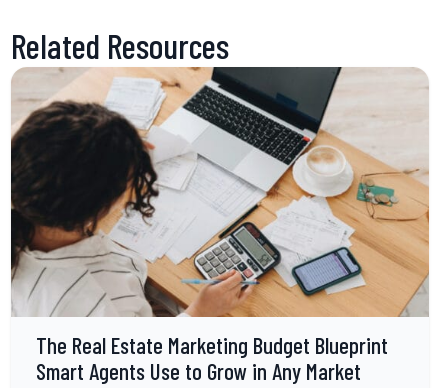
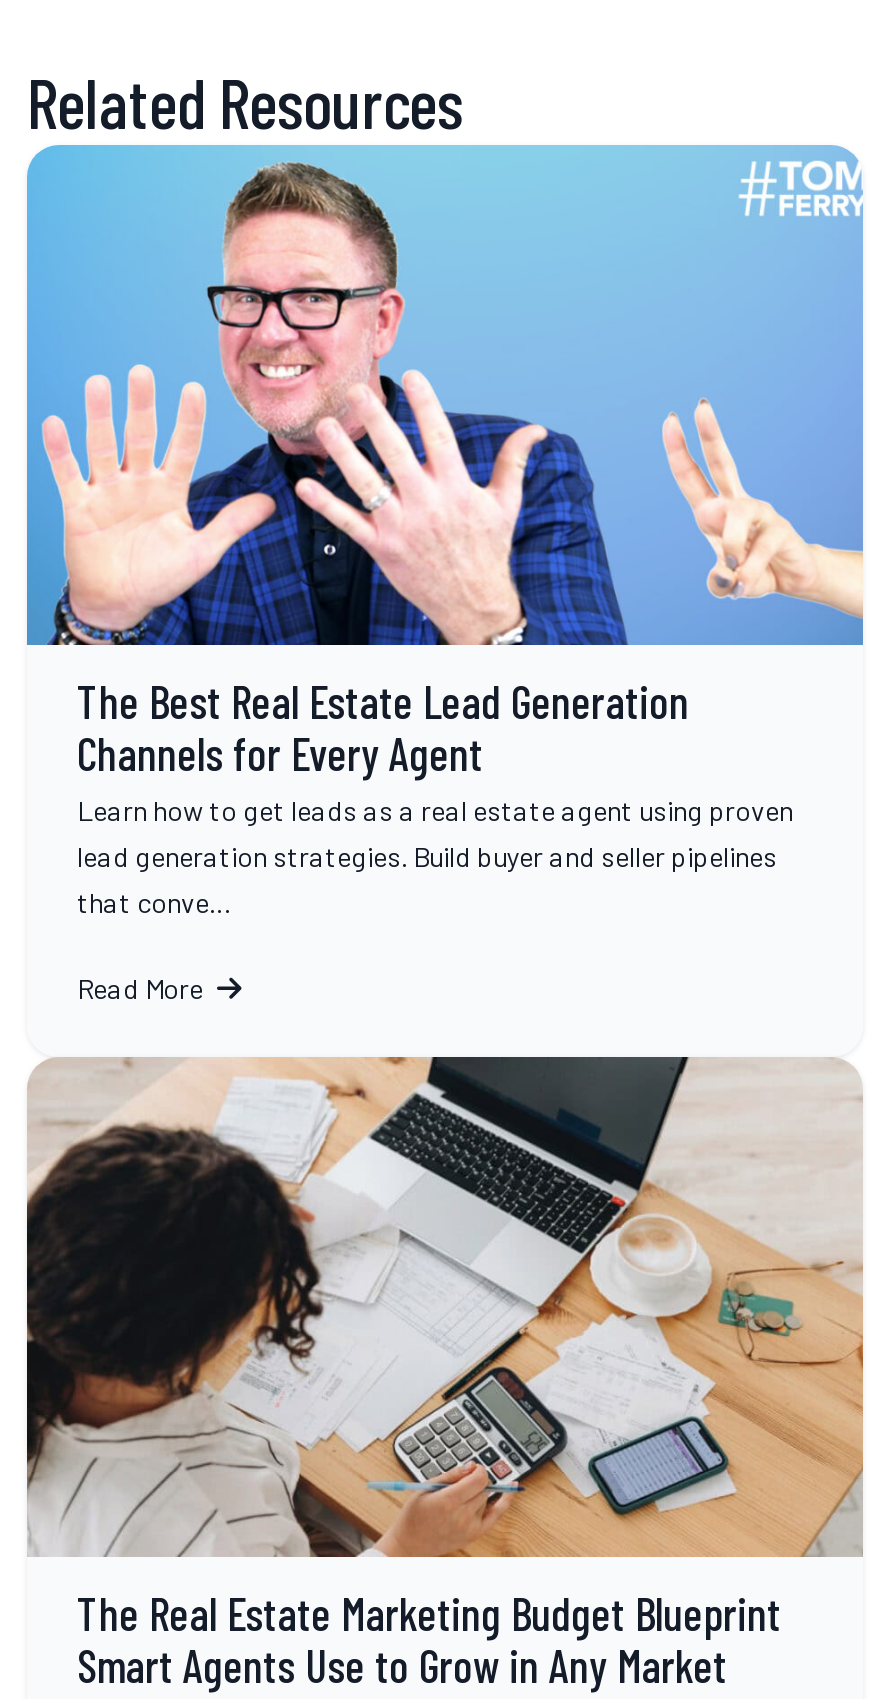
+ [image]
+ The Best Real Estate Lead Generation
+ Channels for Every Agent
+ Learn how to get leads as a real estate agent using proven
+ lead generation strategies. Build buyer and seller pipelines
+ that conve…
+ Read More
